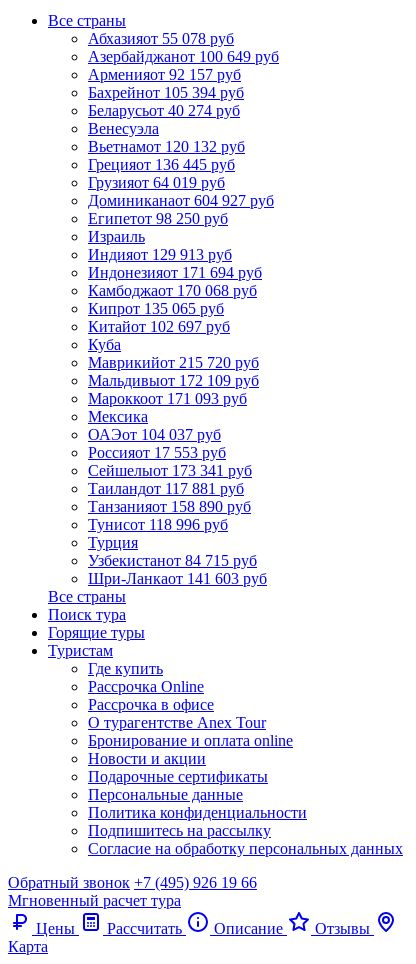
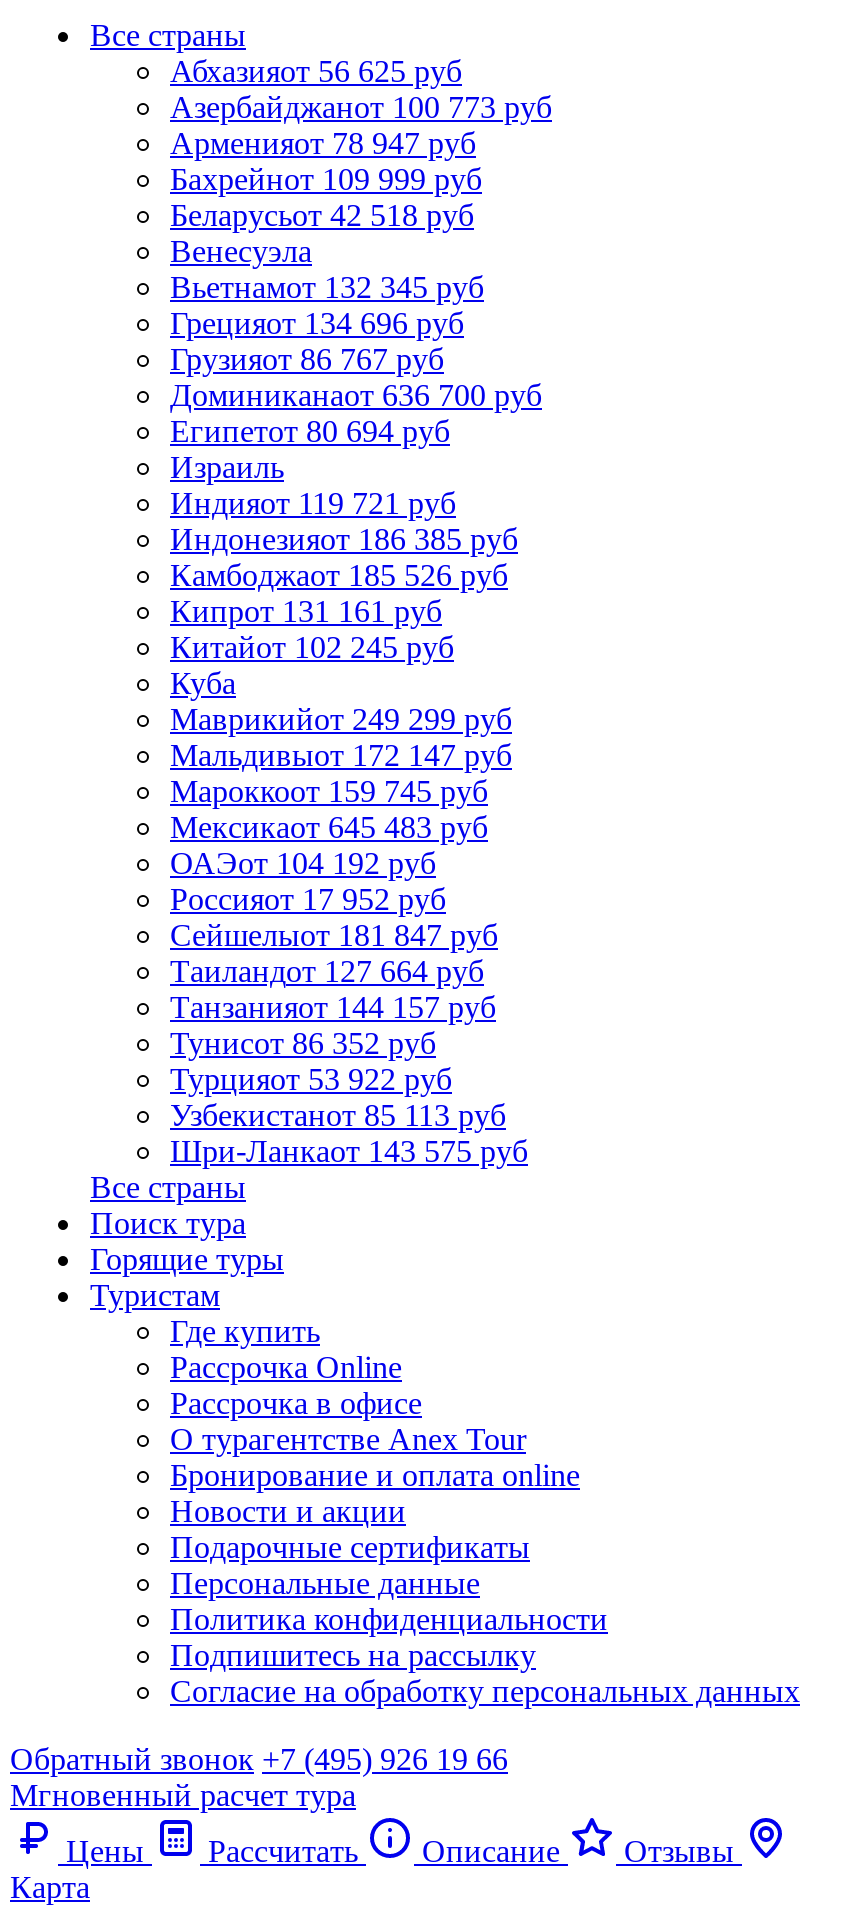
- Абхазияот 55 078 руб
+ Абхазияот 56 625 руб

- Азербайджанот 100 649 руб
+ Азербайджанот 100 773 руб

- Арменияот 92 157 руб
+ Арменияот 78 947 руб

- Бахрейнот 105 394 руб
+ Бахрейнот 109 999 руб

- Беларусьот 40 274 руб
+ Беларусьот 42 518 руб

- Вьетнамот 120 132 руб
+ Вьетнамот 132 345 руб

- Грецияот 136 445 руб
+ Грецияот 134 696 руб

- Грузияот 64 019 руб
+ Грузияот 86 767 руб

- Доминиканаот 604 927 руб
+ Доминиканаот 636 700 руб

- Египетот 98 250 руб
+ Египетот 80 694 руб

- Индияот 129 913 руб
+ Индияот 119 721 руб

- Индонезияот 171 694 руб
+ Индонезияот 186 385 руб

- Камбоджаот 170 068 руб
+ Камбоджаот 185 526 руб

- Кипрот 135 065 руб
+ Кипрот 131 161 руб

- Китайот 102 697 руб
+ Китайот 102 245 руб

- Маврикийот 215 720 руб
- Мальдивыот 172 109 руб
- Мароккоот 171 093 руб
- Мексика
- ОАЭот 104 037 руб
- Россияот 17 553 руб
- Сейшелыот 173 341 руб
- Таиландот 117 881 руб
- Танзанияот 158 890 руб
- Тунисот 118 996 руб
- Турция
- Узбекистанот 84 715 руб
- Шри-Ланкаот 141 603 руб
+ Маврикийот 249 299 руб
+ Мальдивыот 172 147 руб
+ Мароккоот 159 745 руб
+ Мексикаот 645 483 руб
+ ОАЭот 104 192 руб
+ Россияот 17 952 руб
+ Сейшелыот 181 847 руб
+ Таиландот 127 664 руб
+ Танзанияот 144 157 руб
+ Тунисот 86 352 руб
+ Турцияот 53 922 руб
+ Узбекистанот 85 113 руб
+ Шри-Ланкаот 143 575 руб
